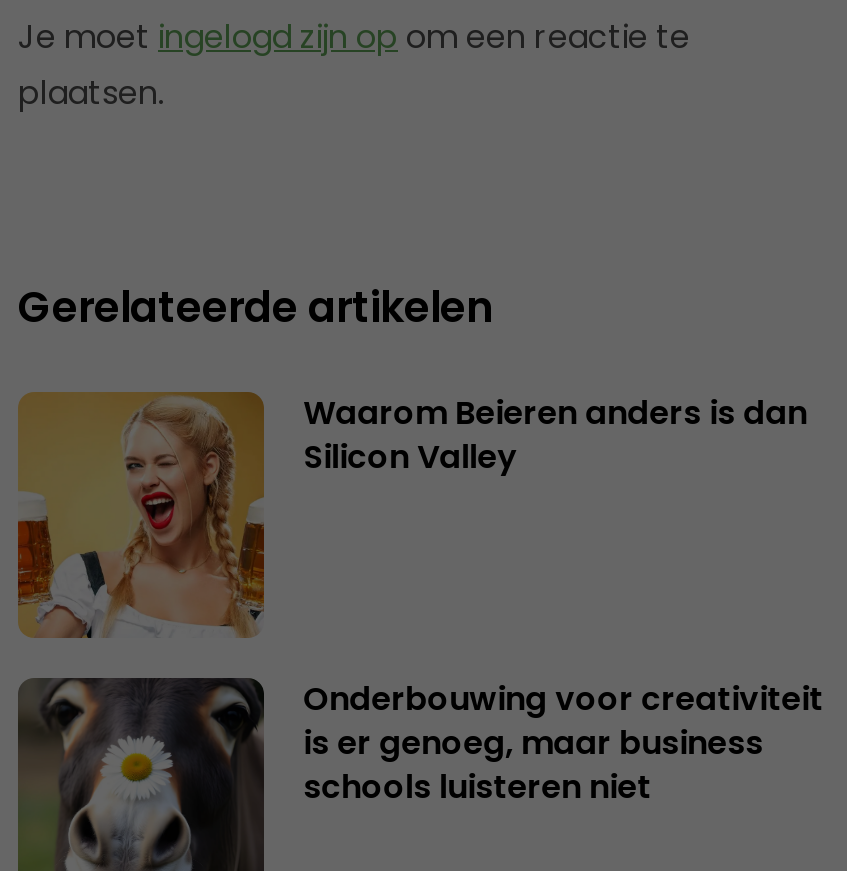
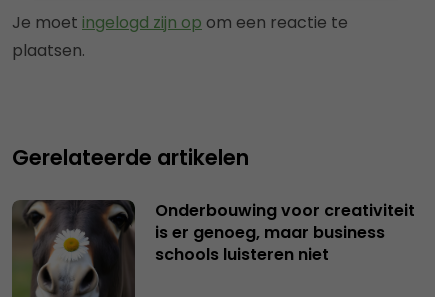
- [image]
- Waarom Beieren anders is dan
- Silicon Valley
